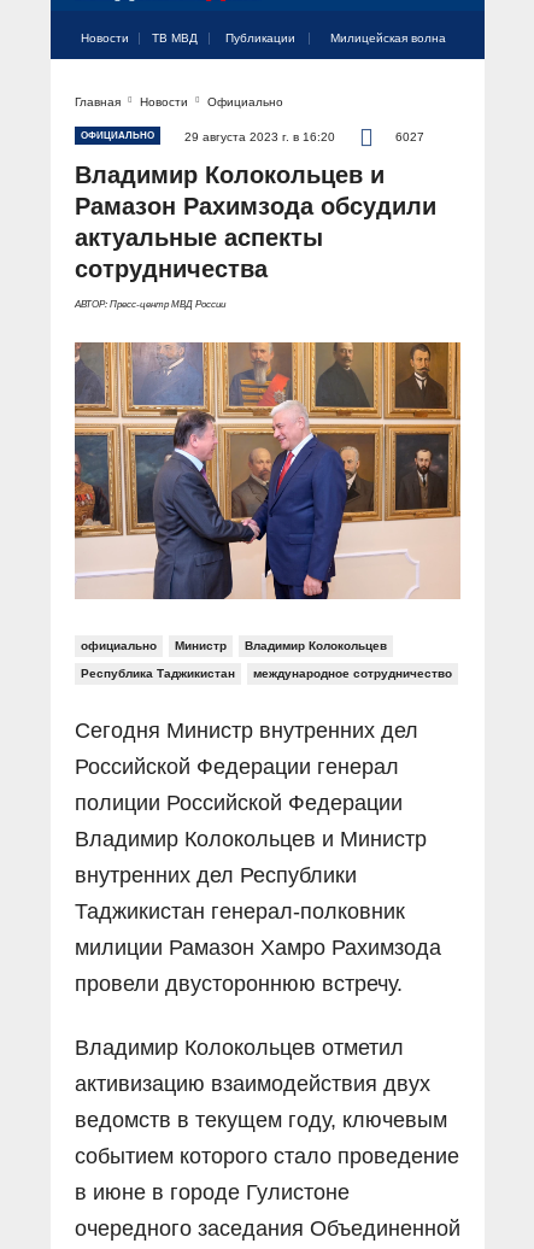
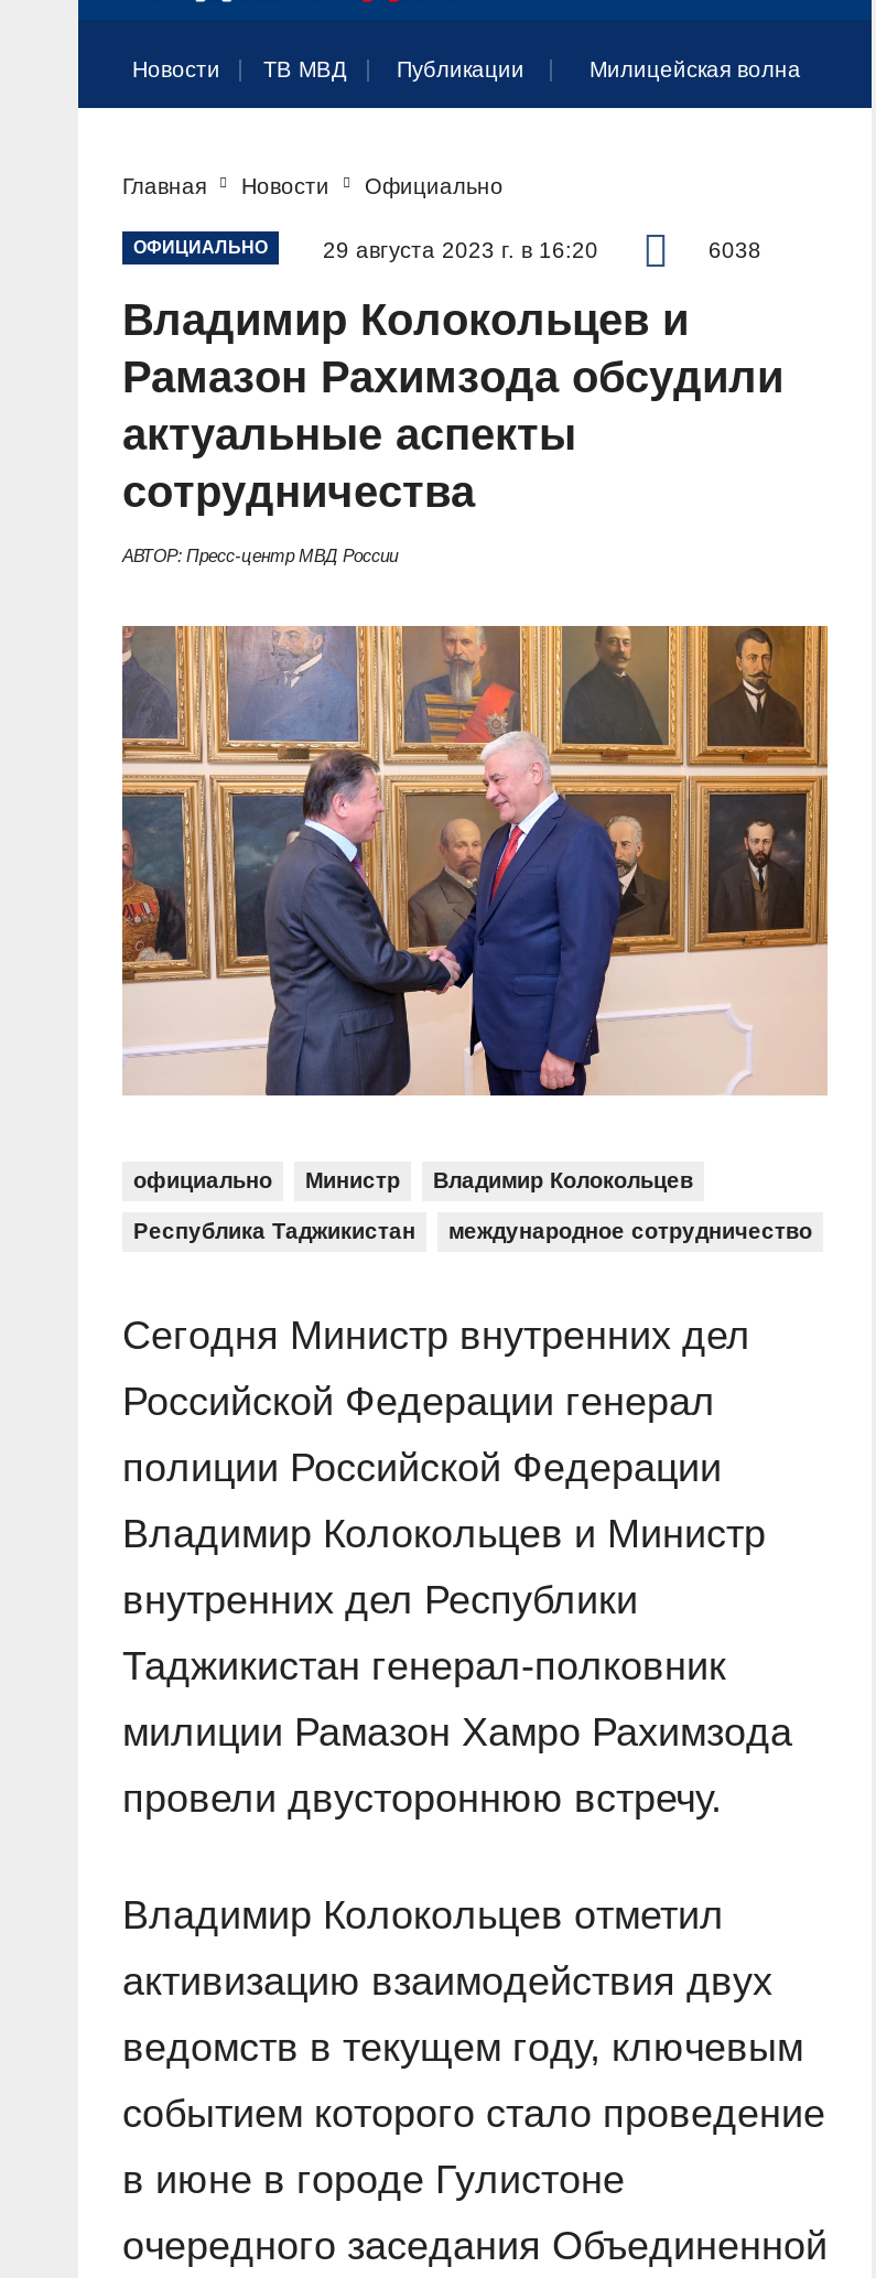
- 6027
+ 6038
